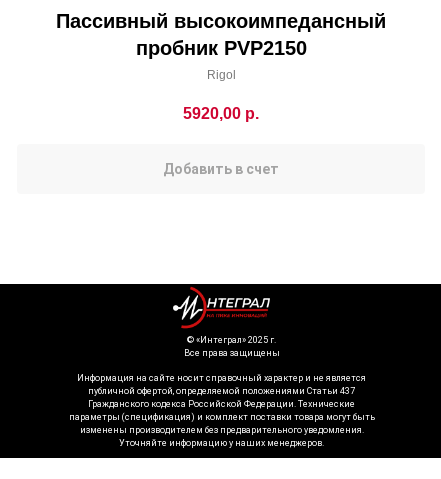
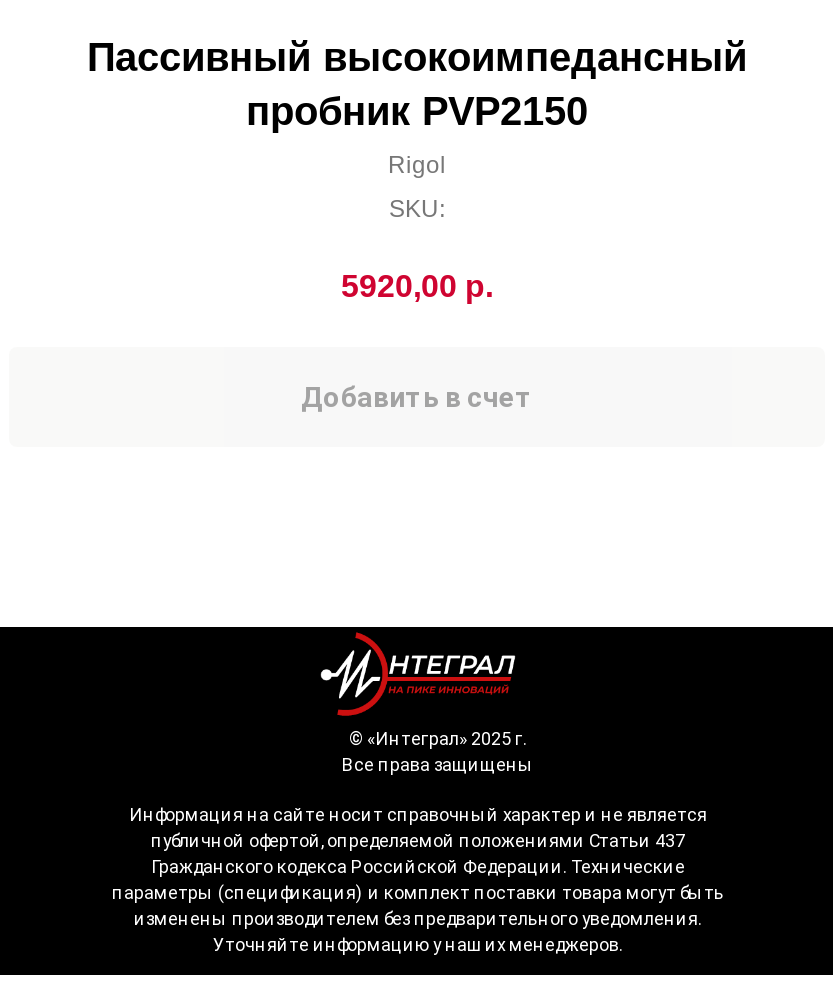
+ SKU:
